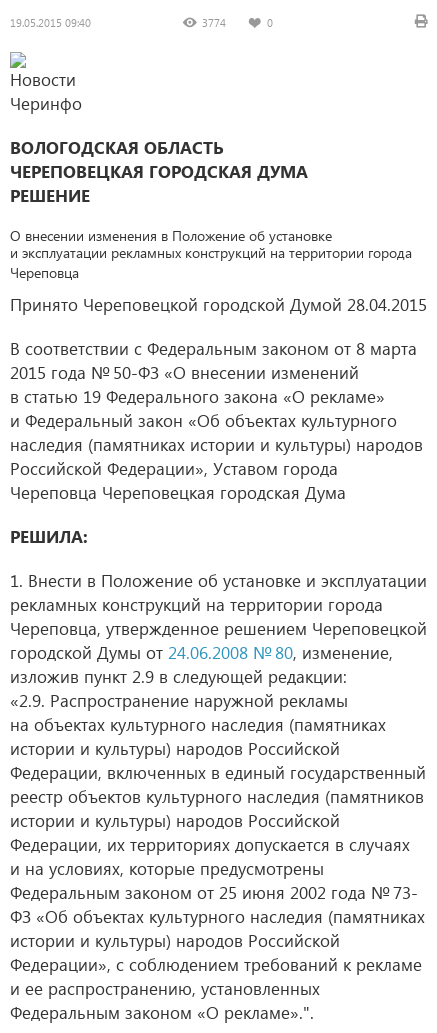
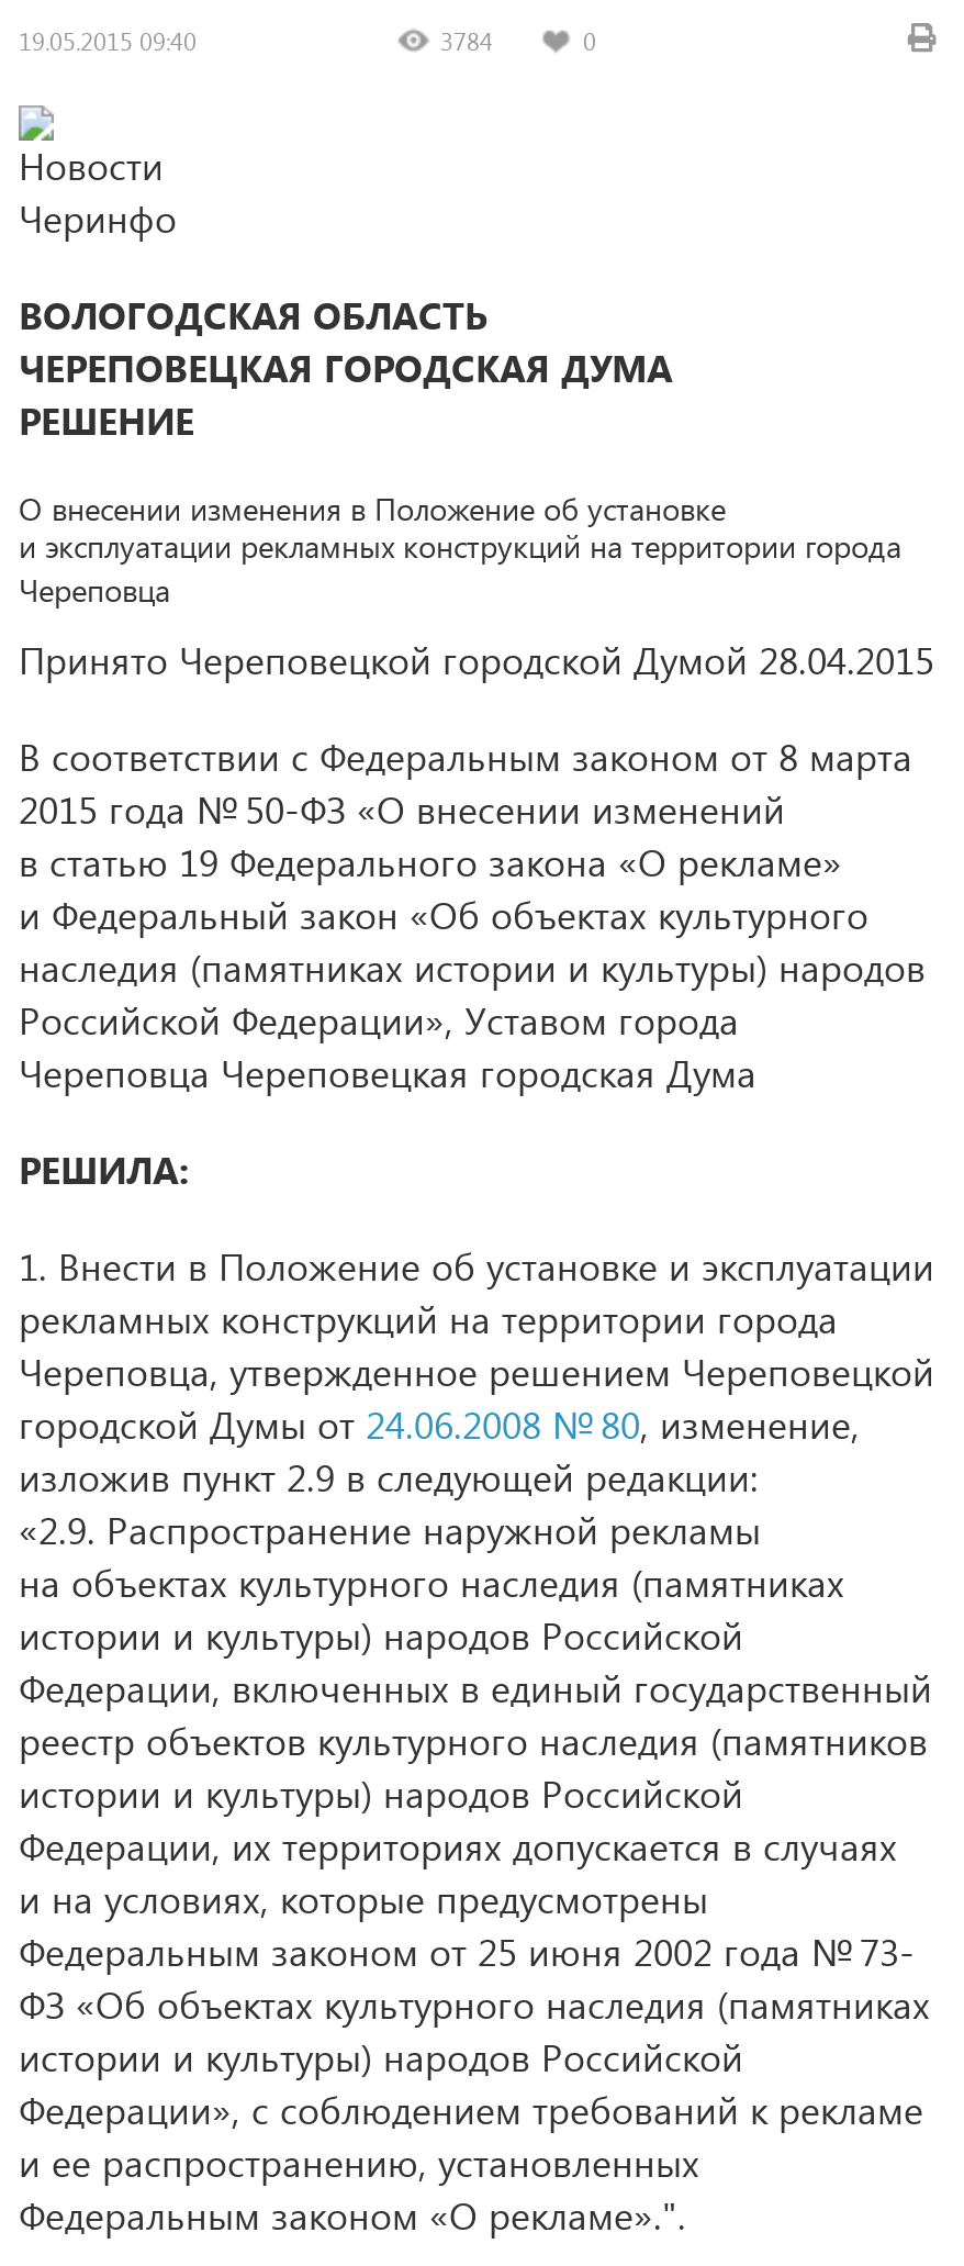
- 3774
+ 3784
